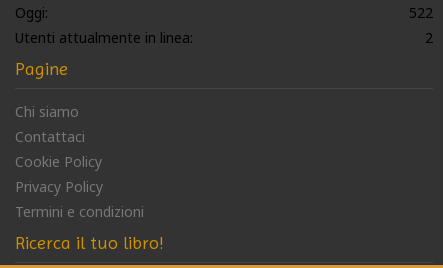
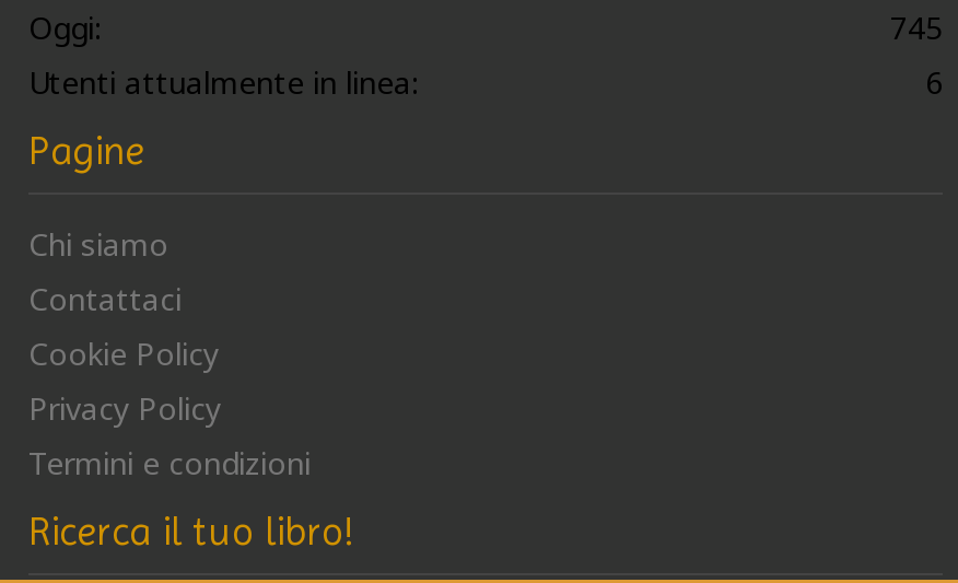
- 522
+ 745

- 2
+ 6
